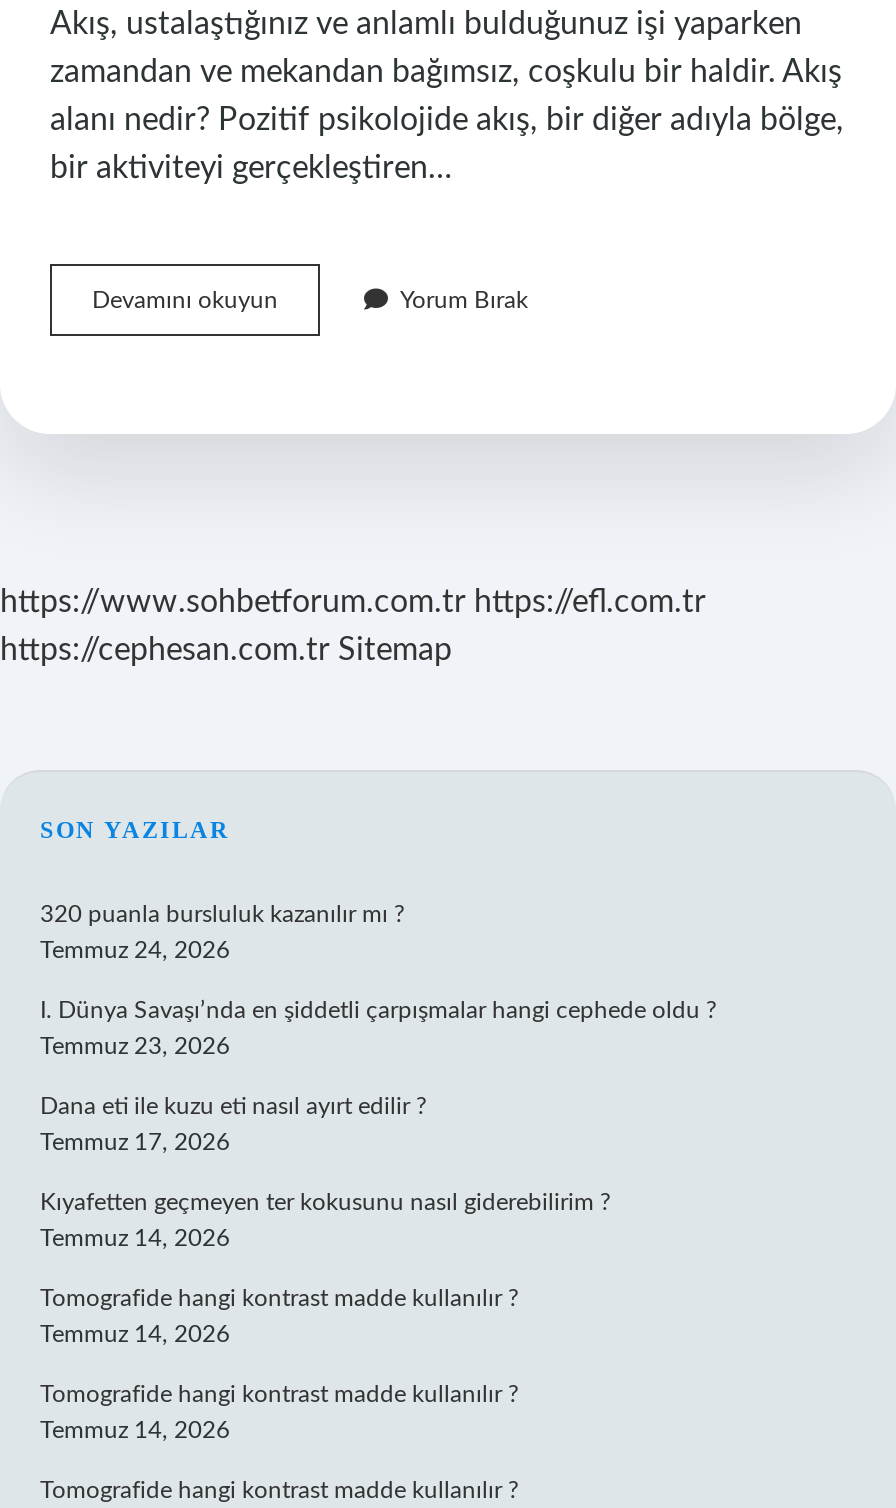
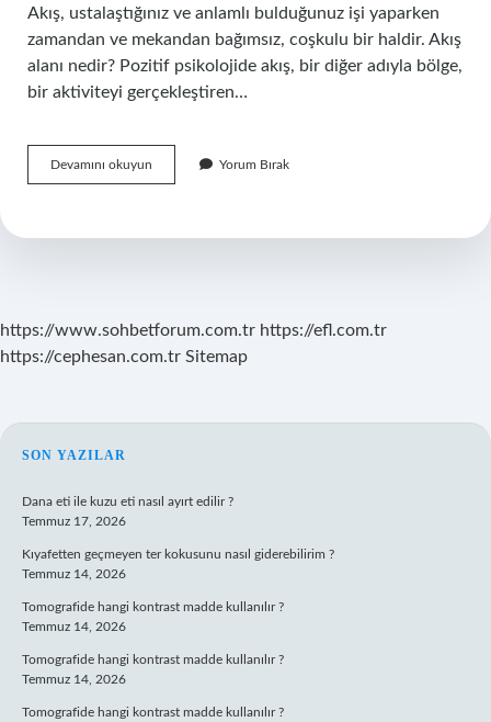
- 320 puanla bursluluk kazanılır mı ?
- Temmuz 24, 2026
- I. Dünya Savaşı’nda en şiddetli çarpışmalar hangi cephede oldu ?
- Temmuz 23, 2026
